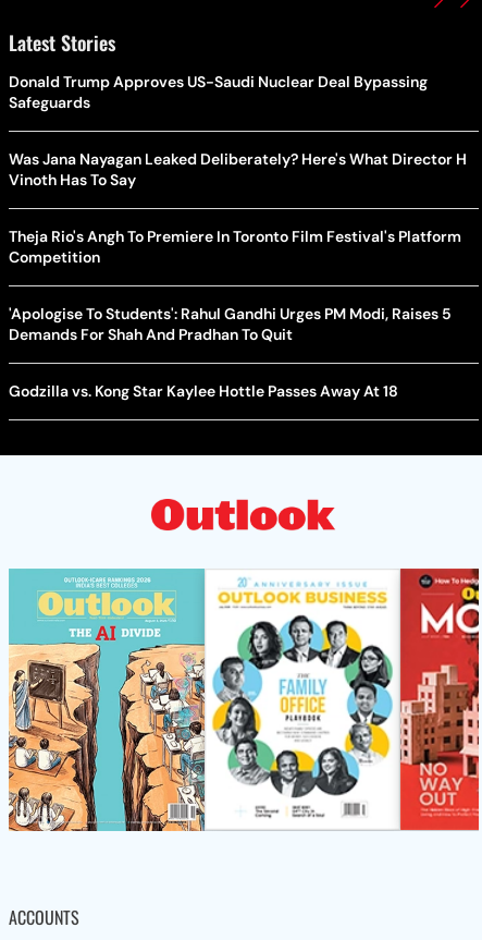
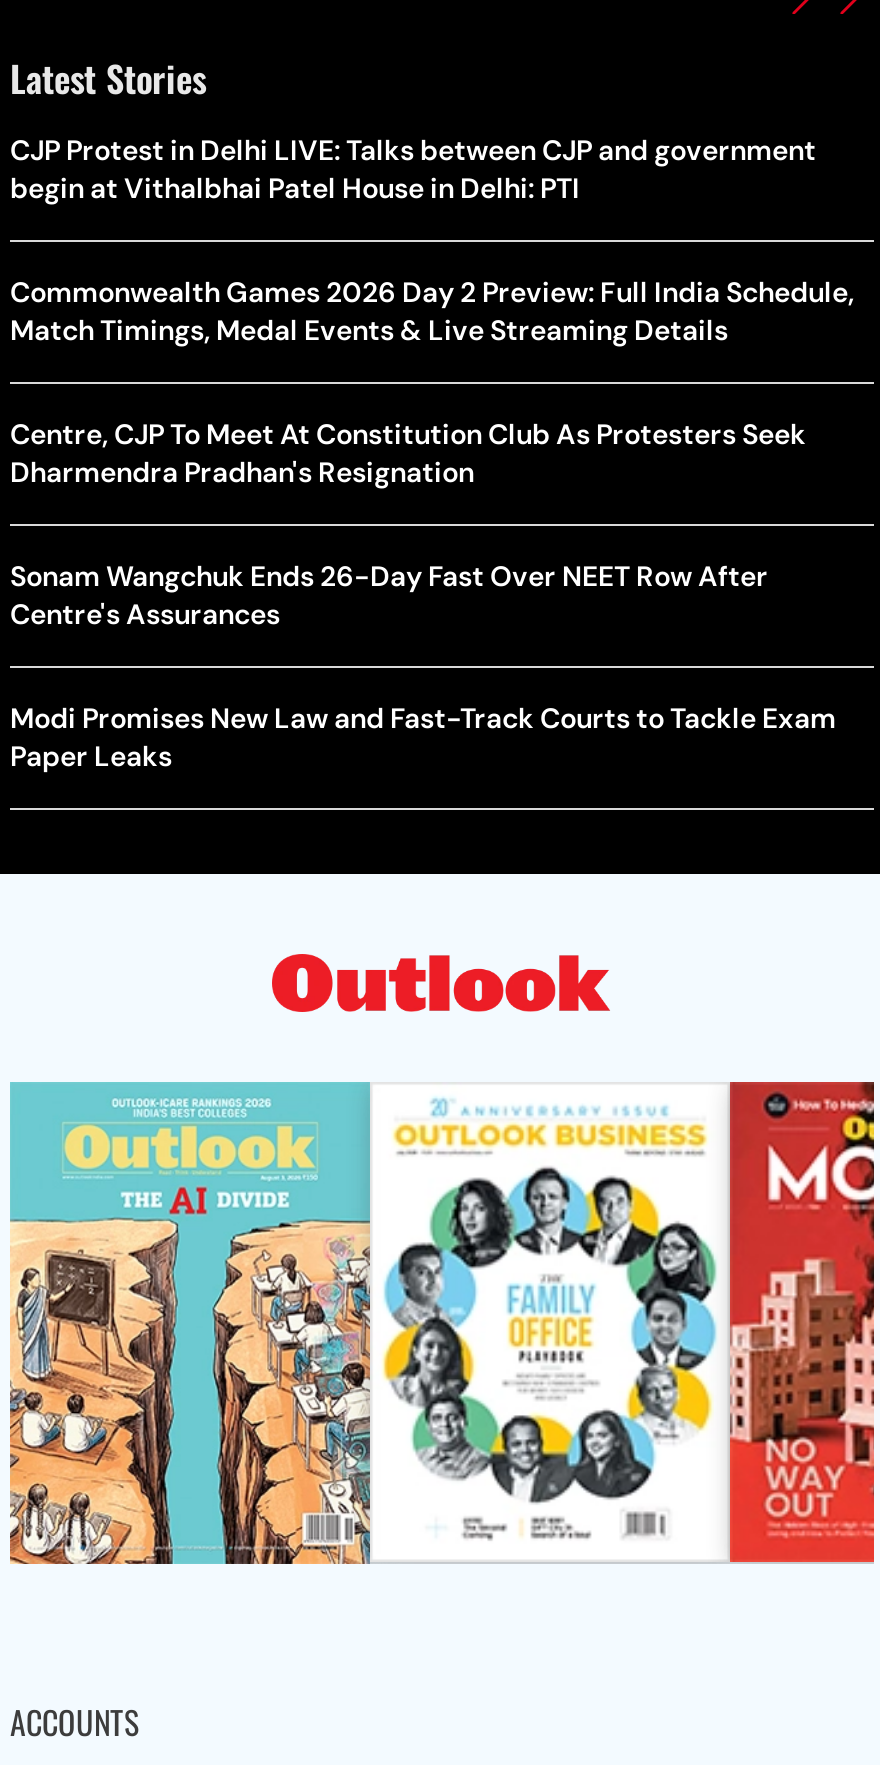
- Donald Trump Approves US-Saudi Nuclear Deal Bypassing
- Safeguards
+ CJP Protest in Delhi LIVE: Talks between CJP and government
+ begin at Vithalbhai Patel House in Delhi: PTI

- Was Jana Nayagan Leaked Deliberately? Here's What Director H
- Vinoth Has To Say
+ Commonwealth Games 2026 Day 2 Preview: Full India Schedule,
+ Match Timings, Medal Events & Live Streaming Details

- Theja Rio's Angh To Premiere In Toronto Film Festival's Platform
- Competition
+ Centre, CJP To Meet At Constitution Club As Protesters Seek
+ Dharmendra Pradhan's Resignation

- 'Apologise To Students': Rahul Gandhi Urges PM Modi, Raises 5
- Demands For Shah And Pradhan To Quit
+ Sonam Wangchuk Ends 26-Day Fast Over NEET Row After
+ Centre's Assurances

- Godzilla vs. Kong Star Kaylee Hottle Passes Away At 18
+ Modi Promises New Law and Fast-Track Courts to Tackle Exam
+ Paper Leaks
